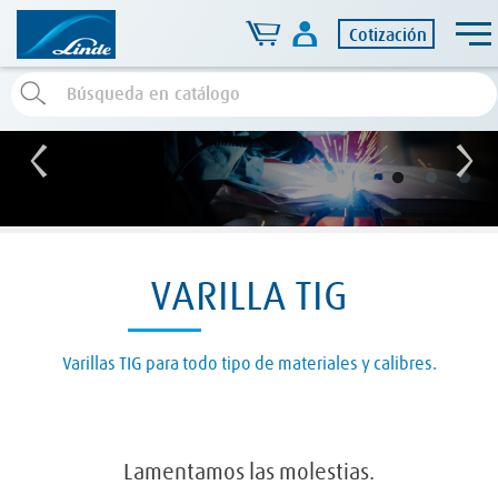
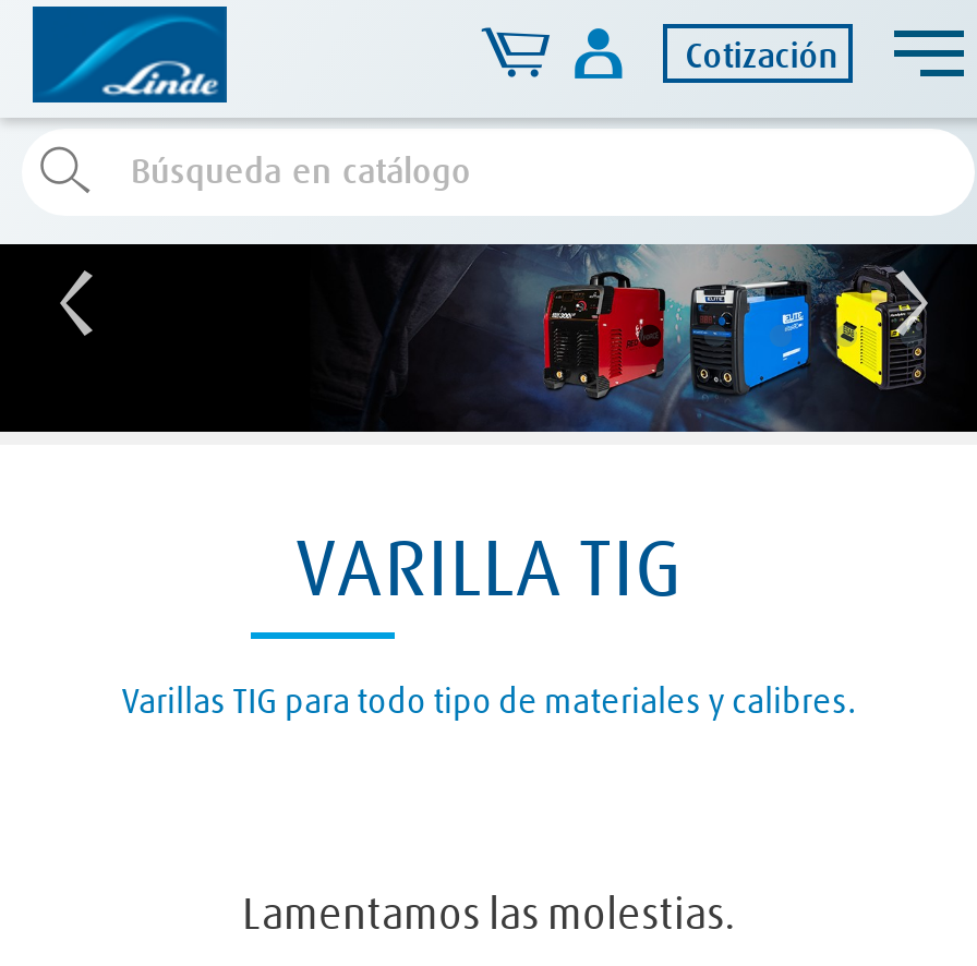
- [image]
+ [image]
